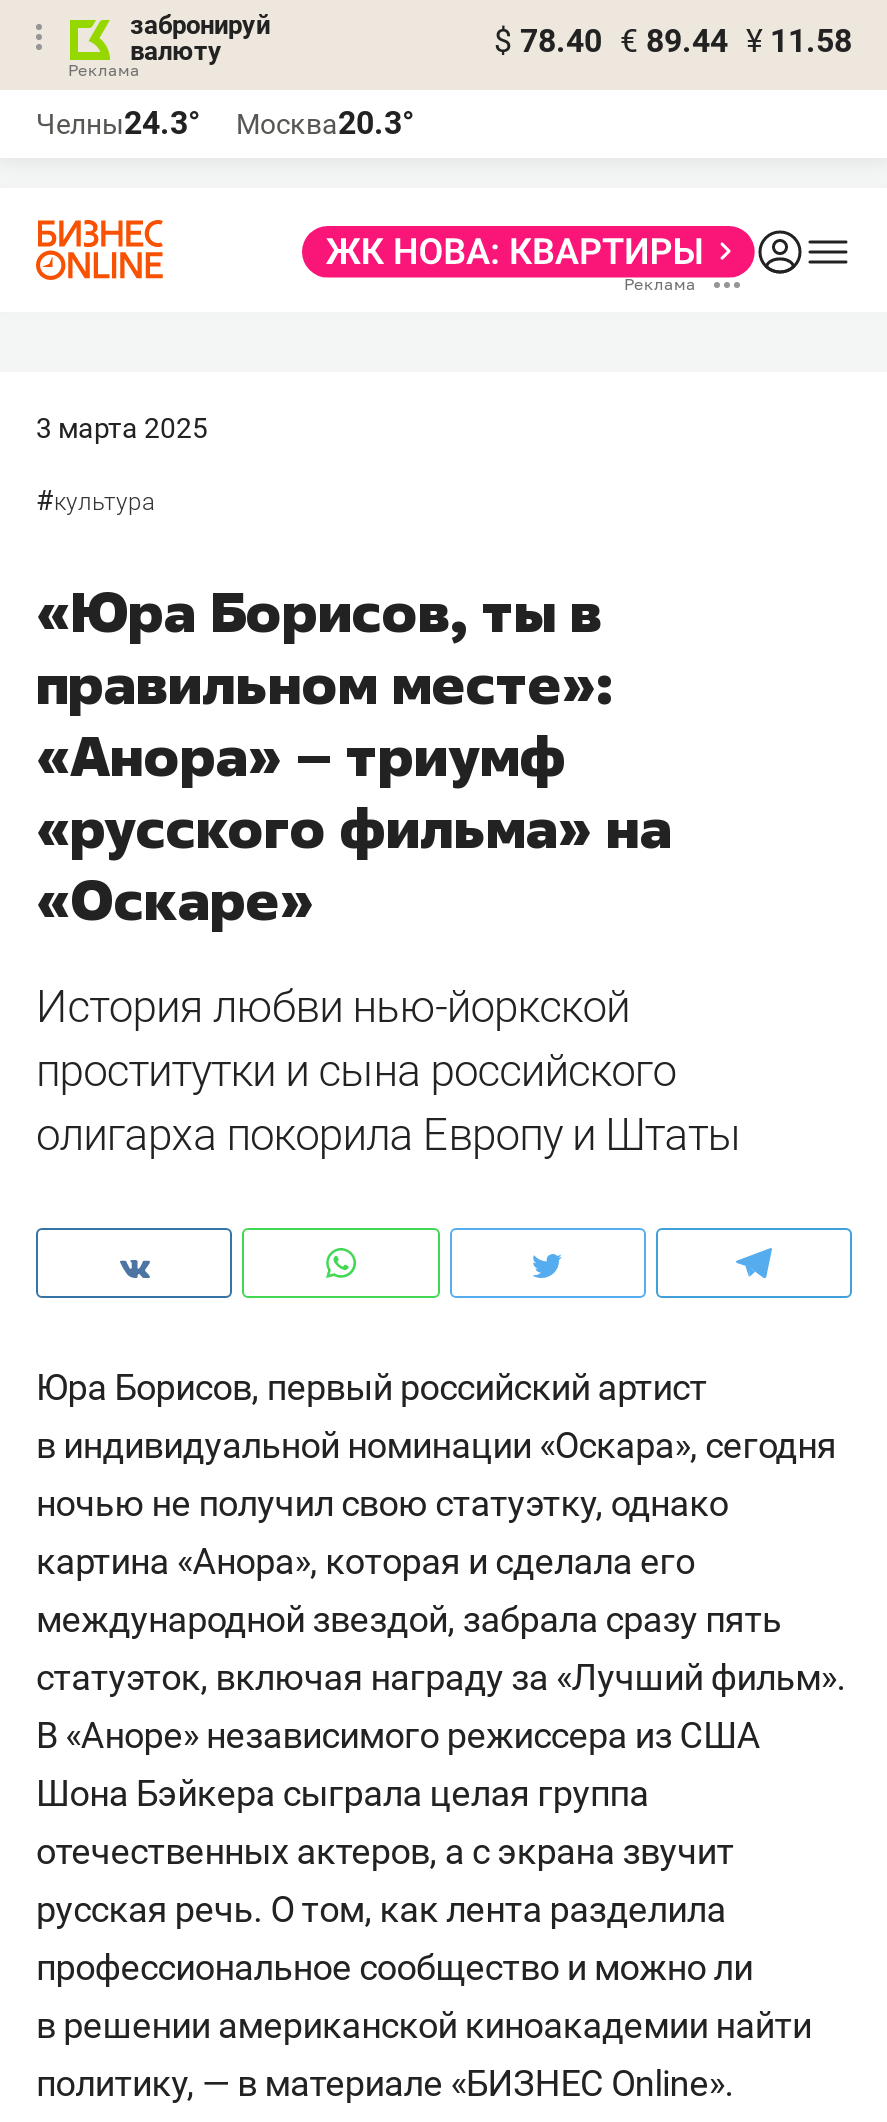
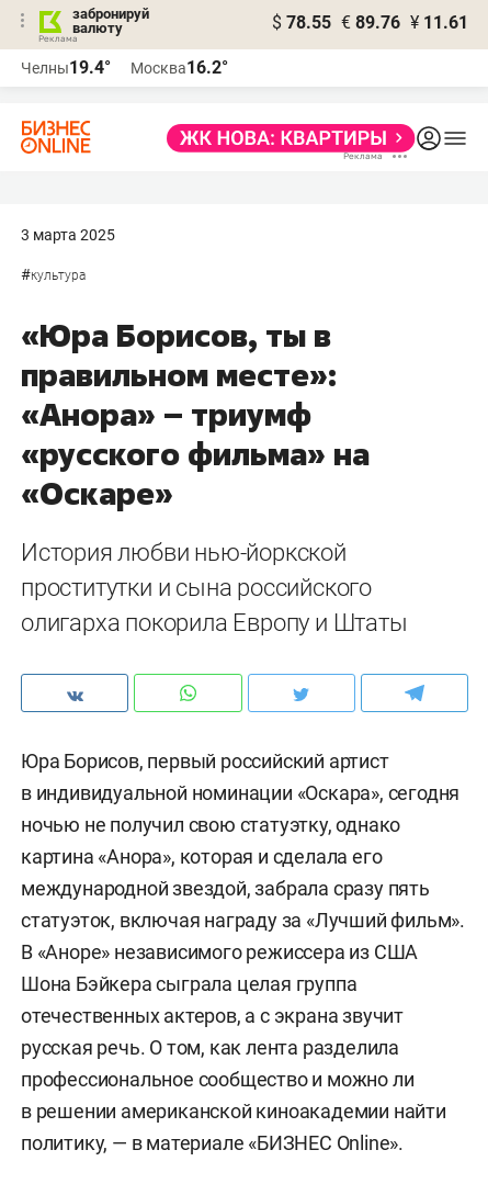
- $ 78.40 € 89.44 ¥ 11.58
+ $ 78.55 € 89.76 ¥ 11.61

- Челны24.3°
+ Челны19.4°

- Москва20.3°
+ Москва16.2°
